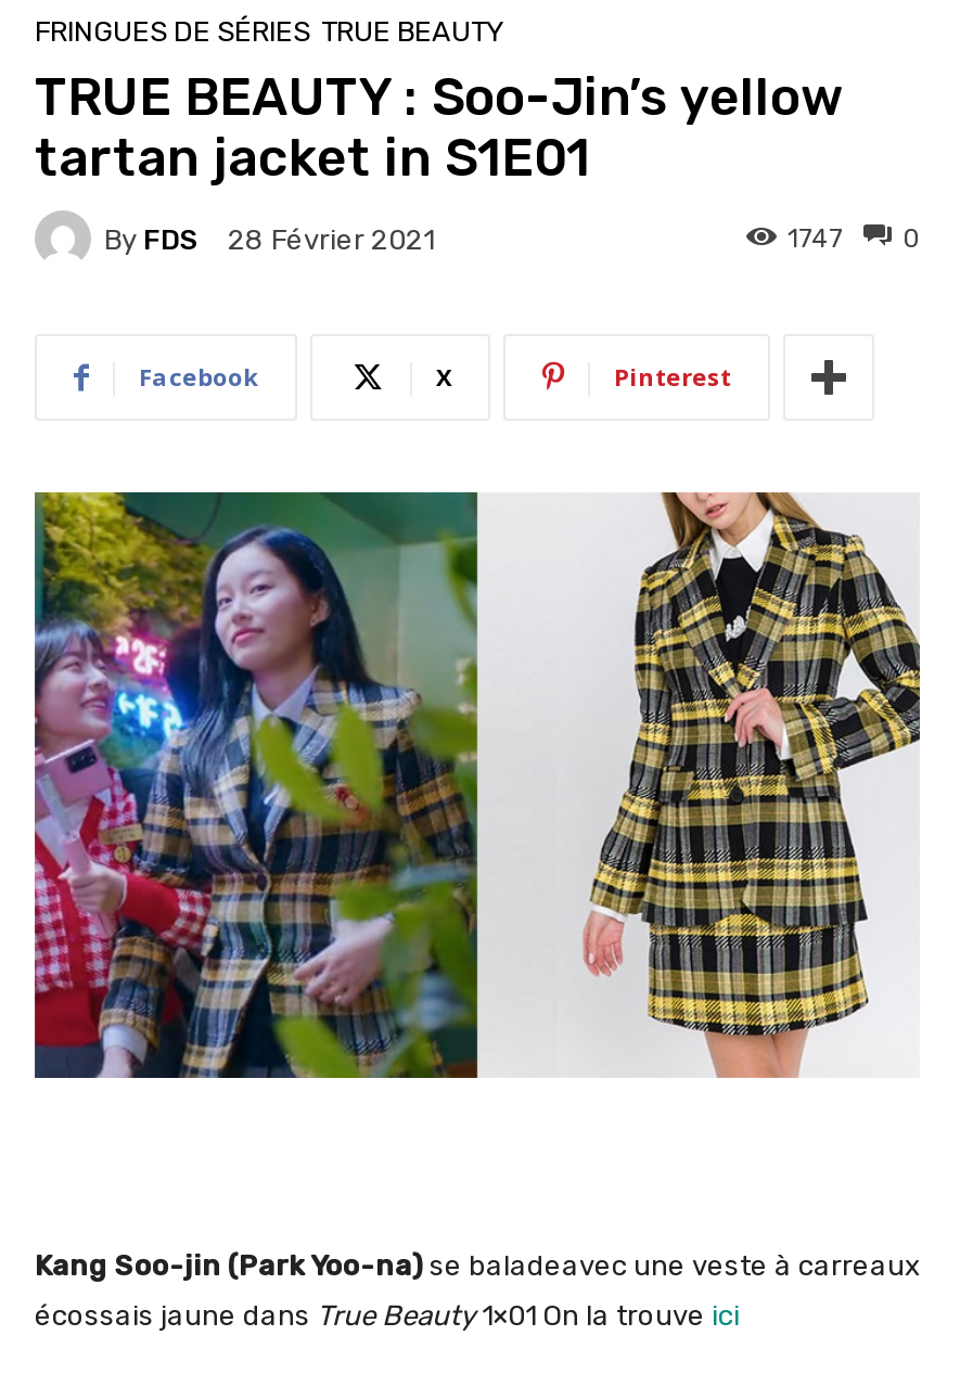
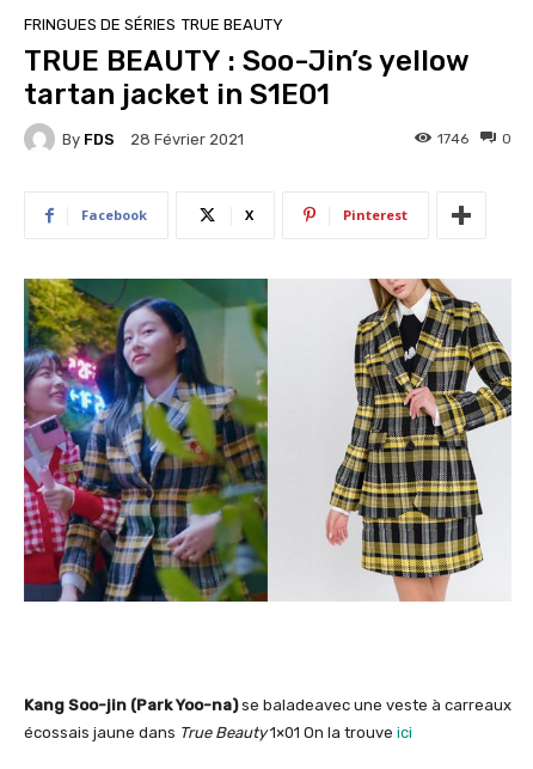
- 1747 0
+ 1746 0
